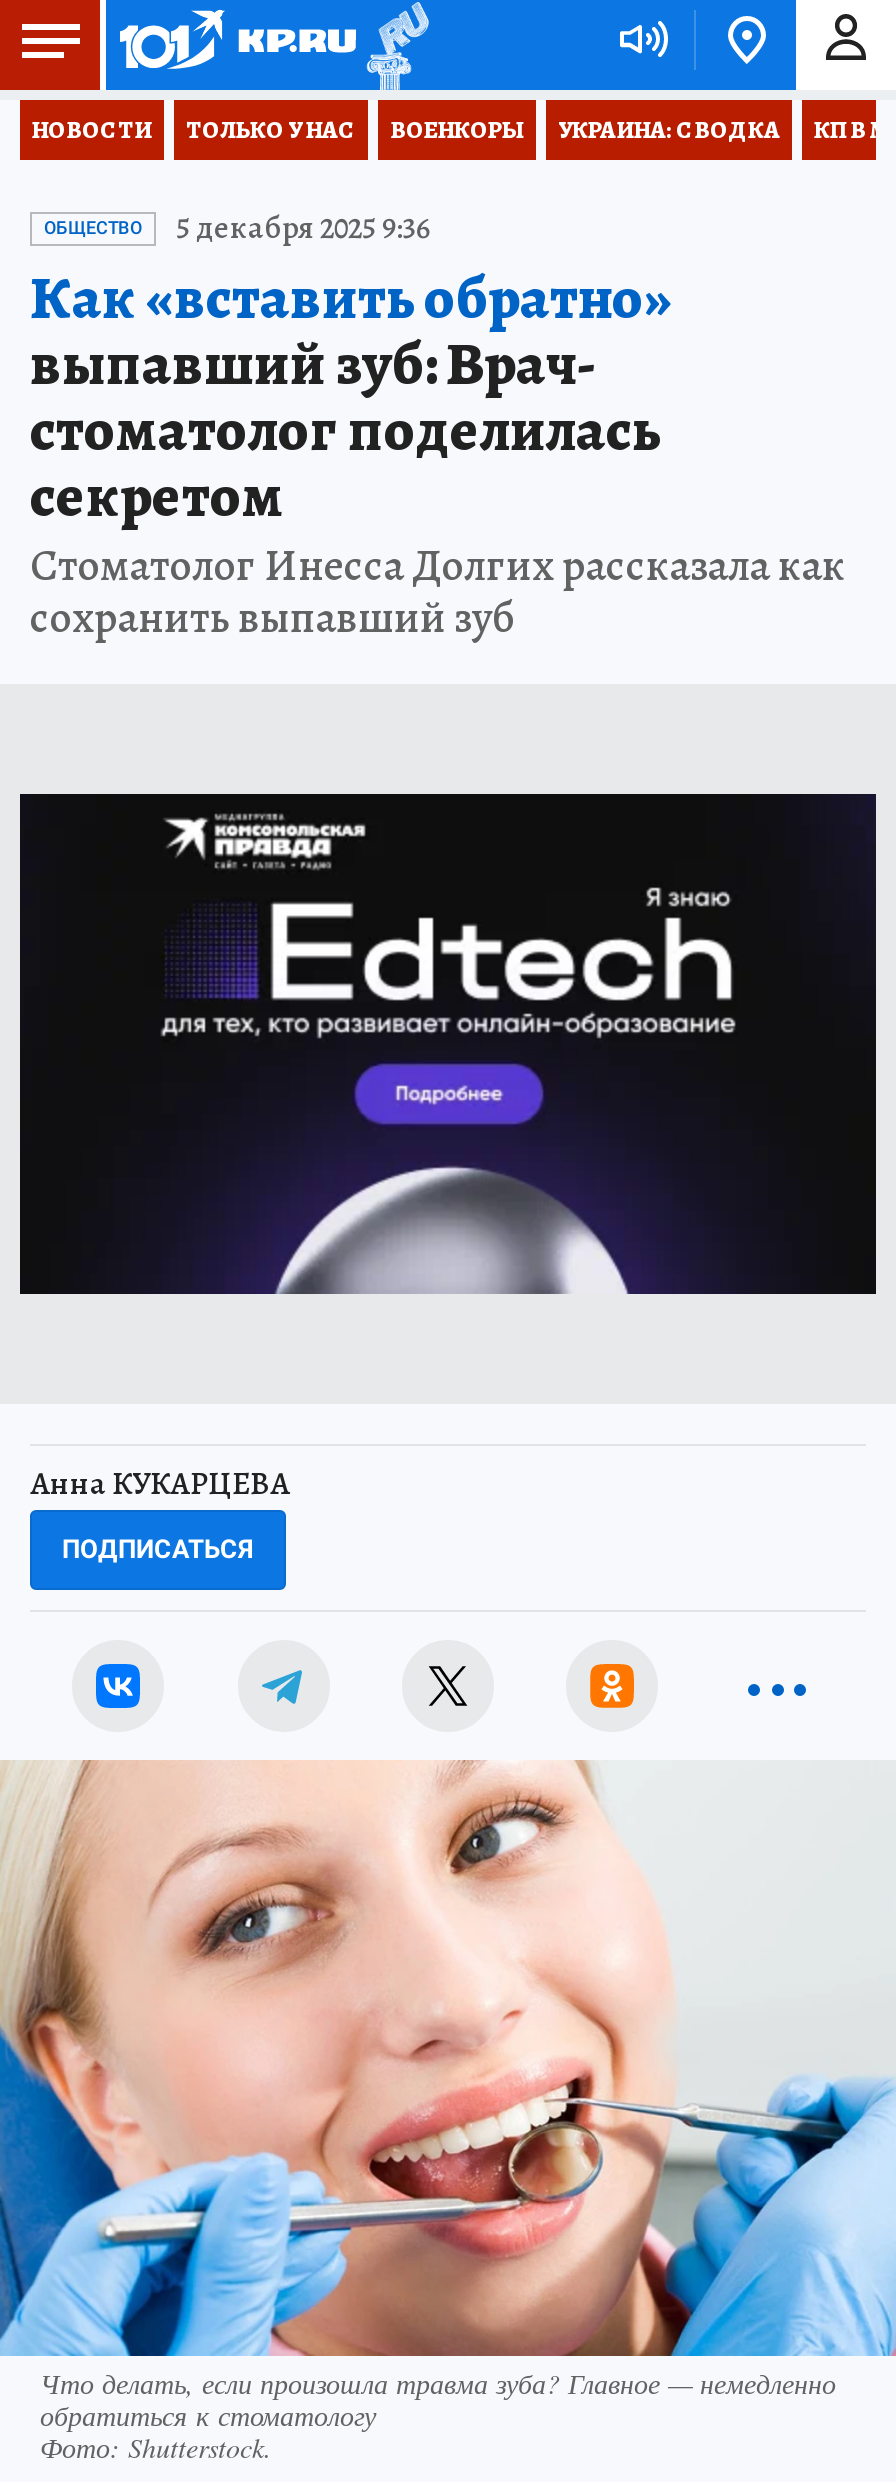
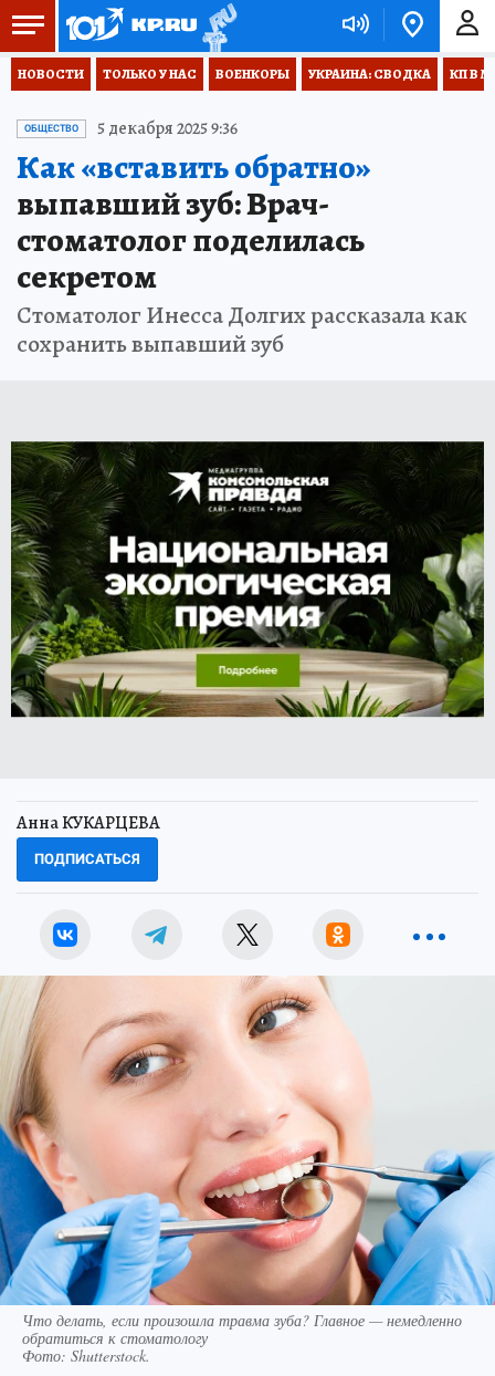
- [image]
+ [image]
